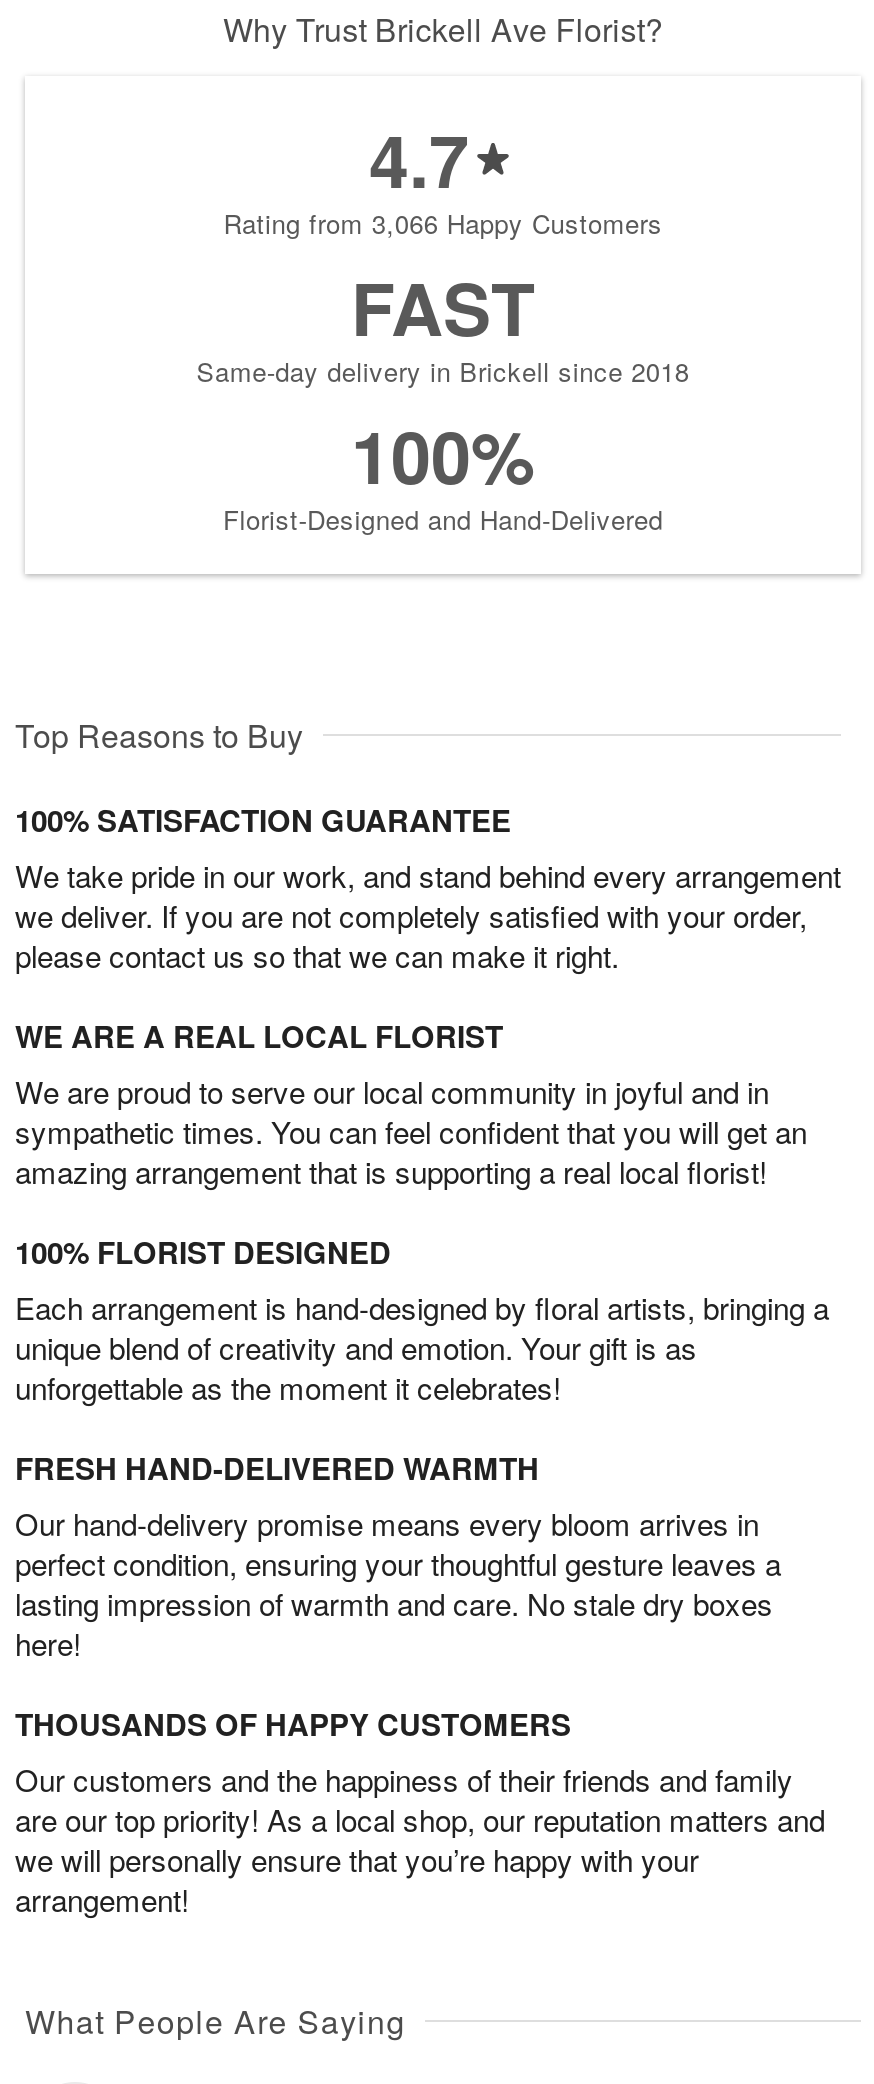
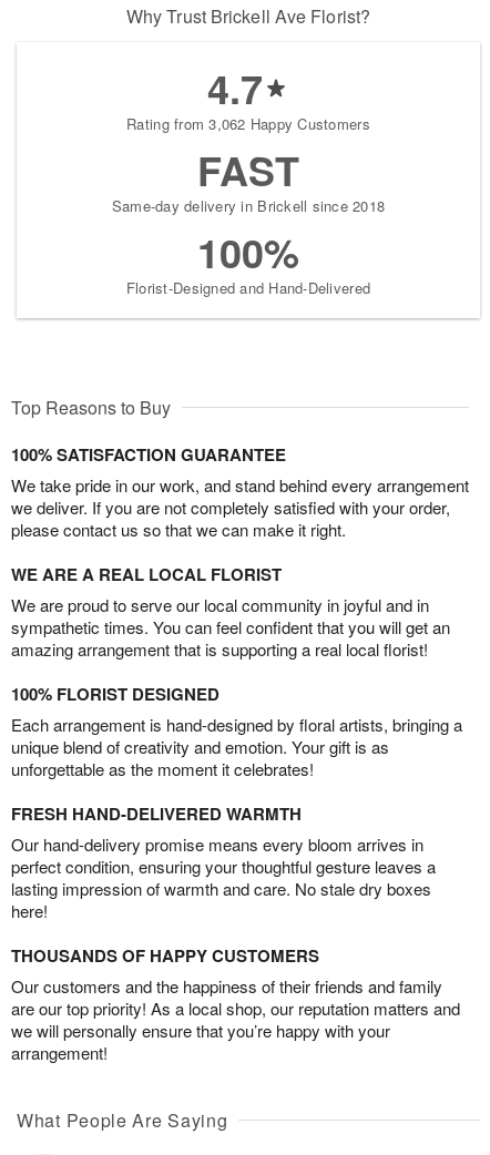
- Rating from 3,066 Happy Customers
+ Rating from 3,062 Happy Customers
